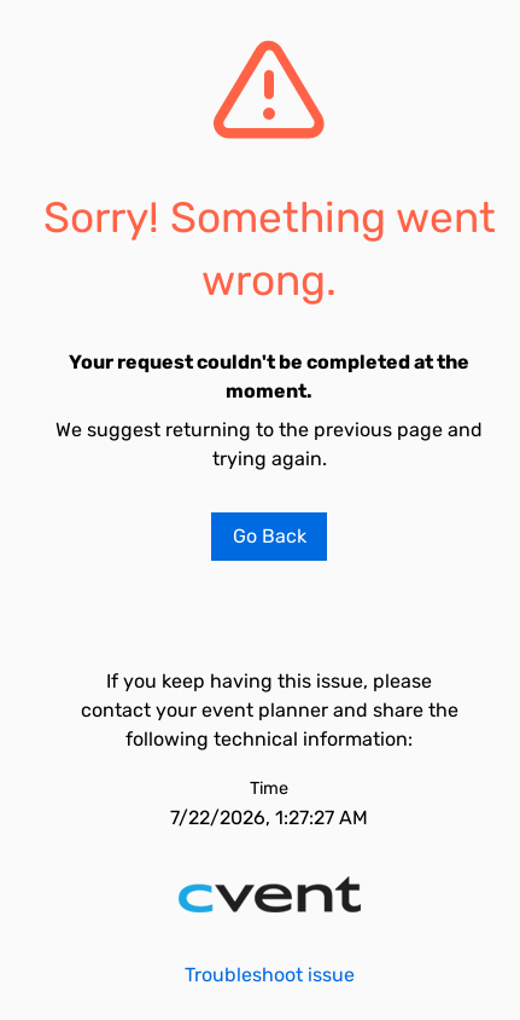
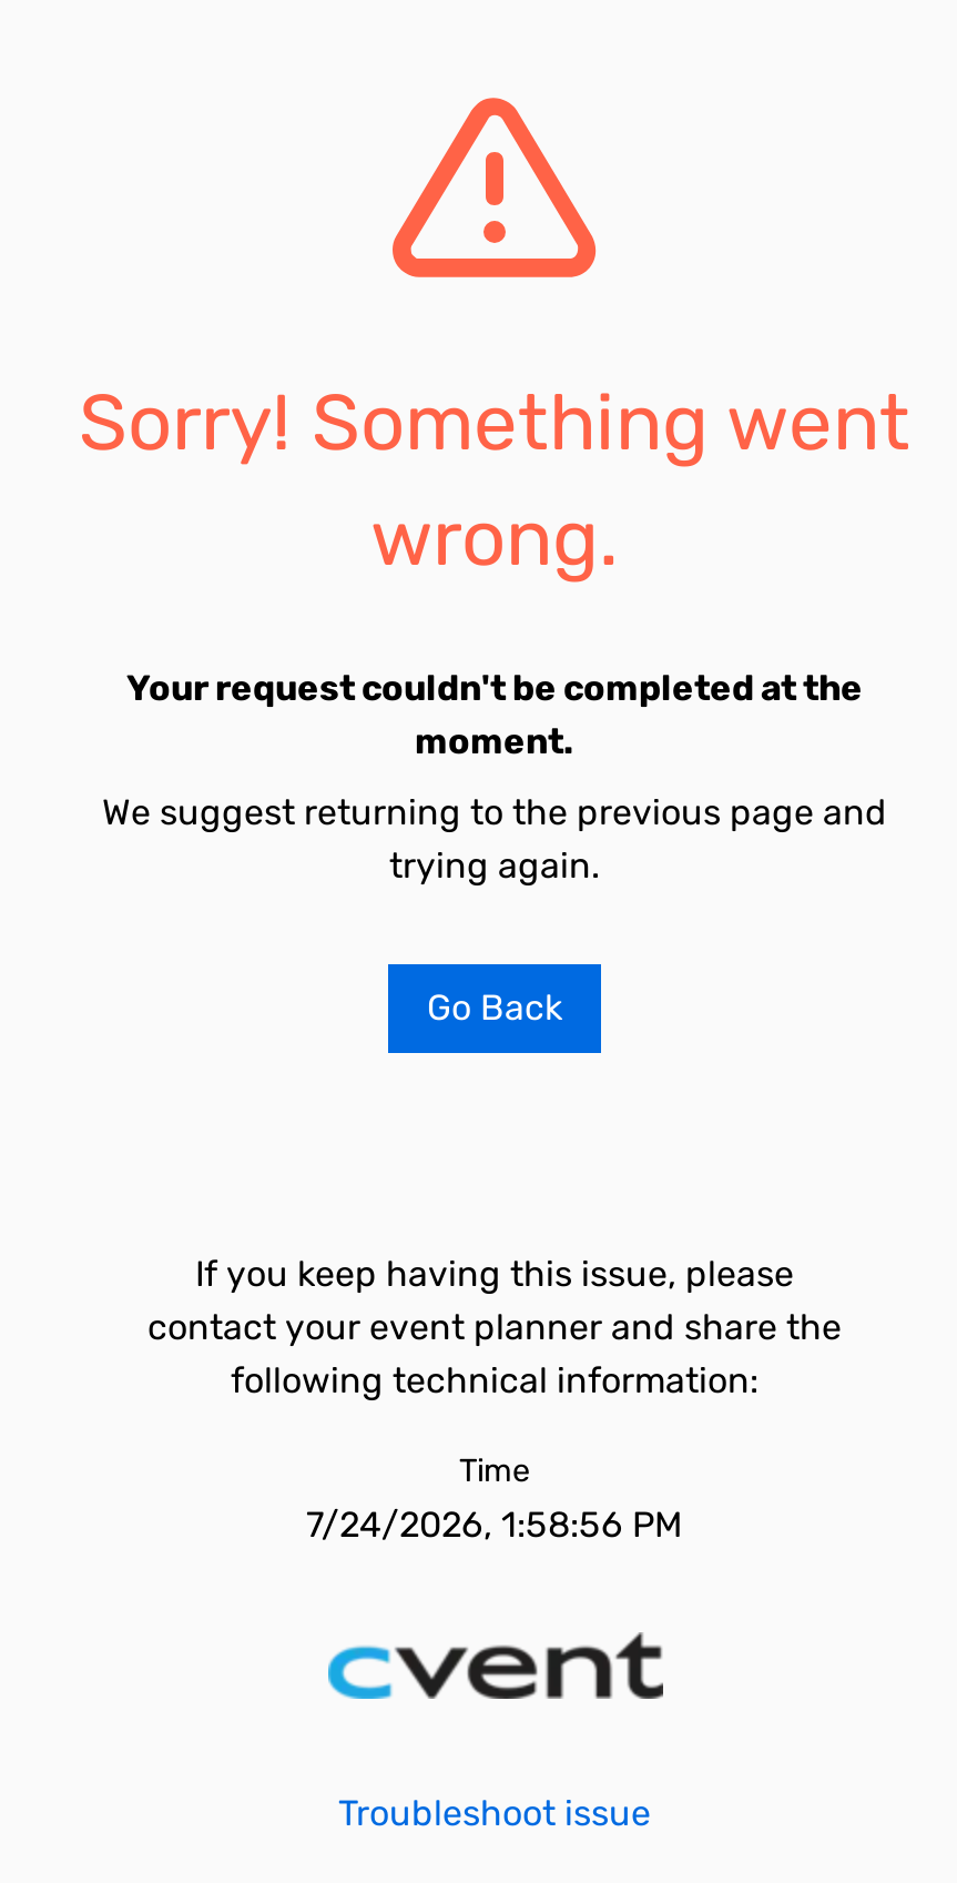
- 7/22/2026, 1:27:27 AM
+ 7/24/2026, 1:58:56 PM
